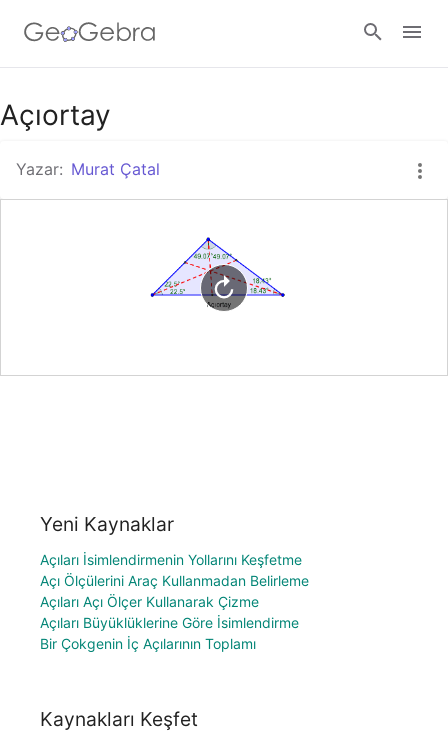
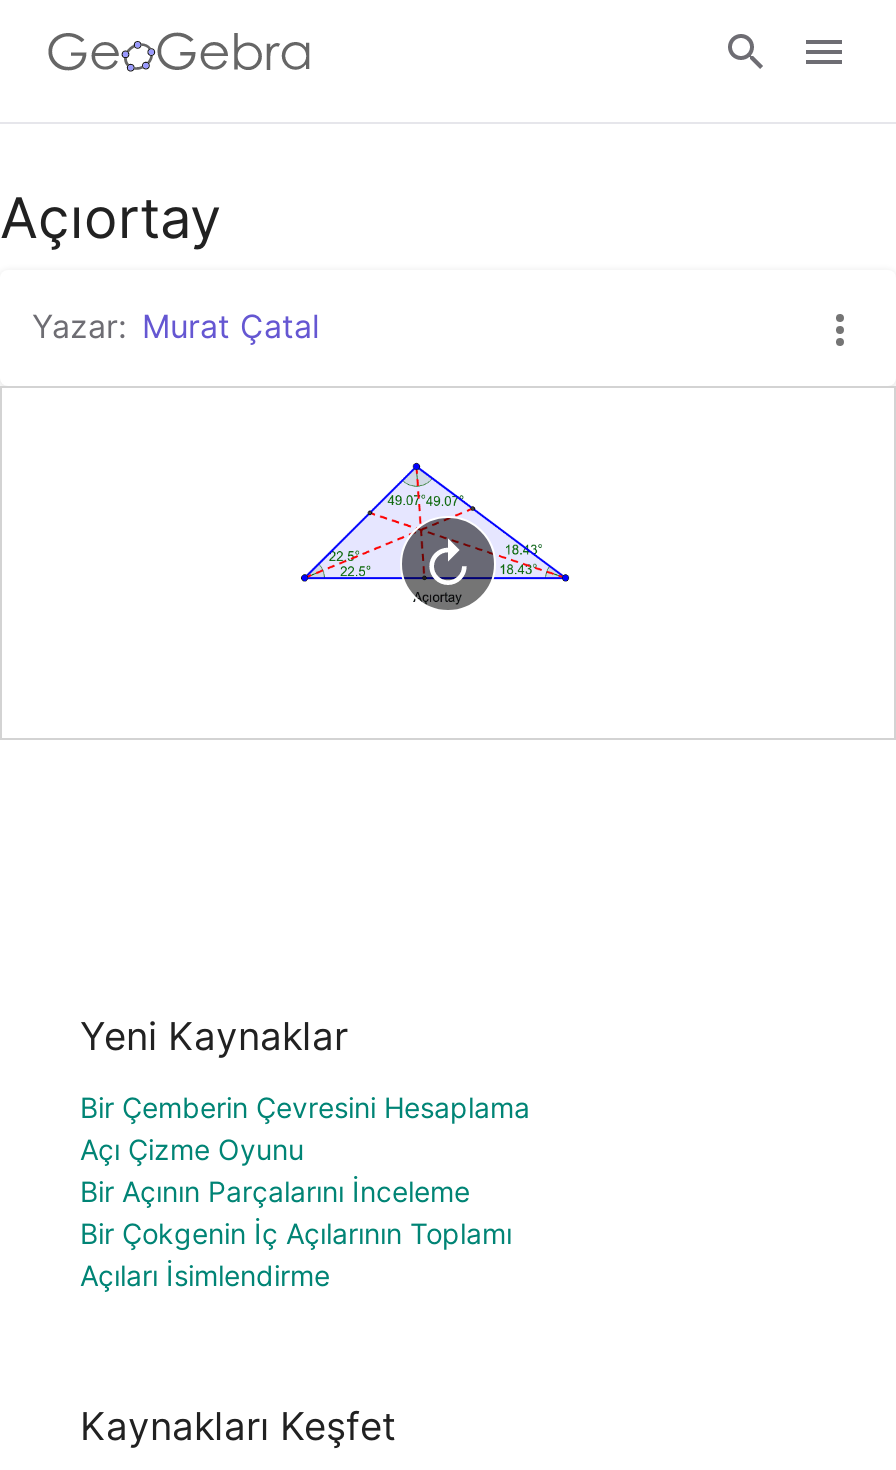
- Açıları İsimlendirmenin Yollarını Keşfetme
- Açı Ölçülerini Araç Kullanmadan Belirleme
- Açıları Açı Ölçer Kullanarak Çizme
- Açıları Büyüklüklerine Göre İsimlendirme
+ Bir Çemberin Çevresini Hesaplama
+ Açı Çizme Oyunu
+ Bir Açının Parçalarını İnceleme

moved up: Bir Çokgenin İç Açılarının Toplamı

+ Açıları İsimlendirme
